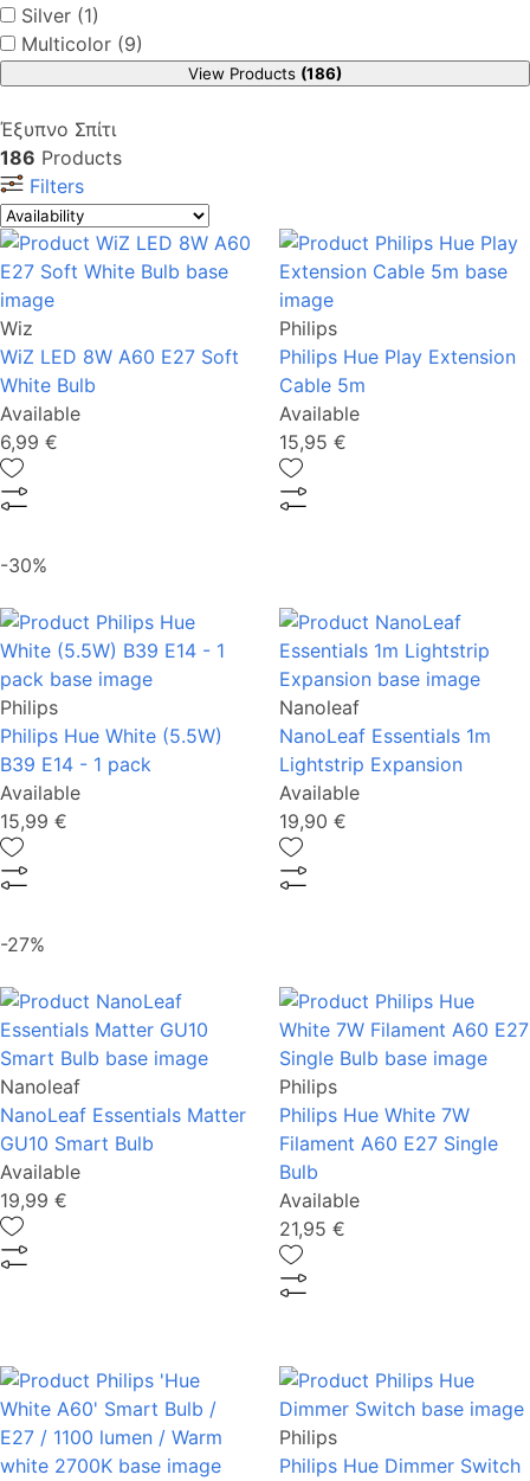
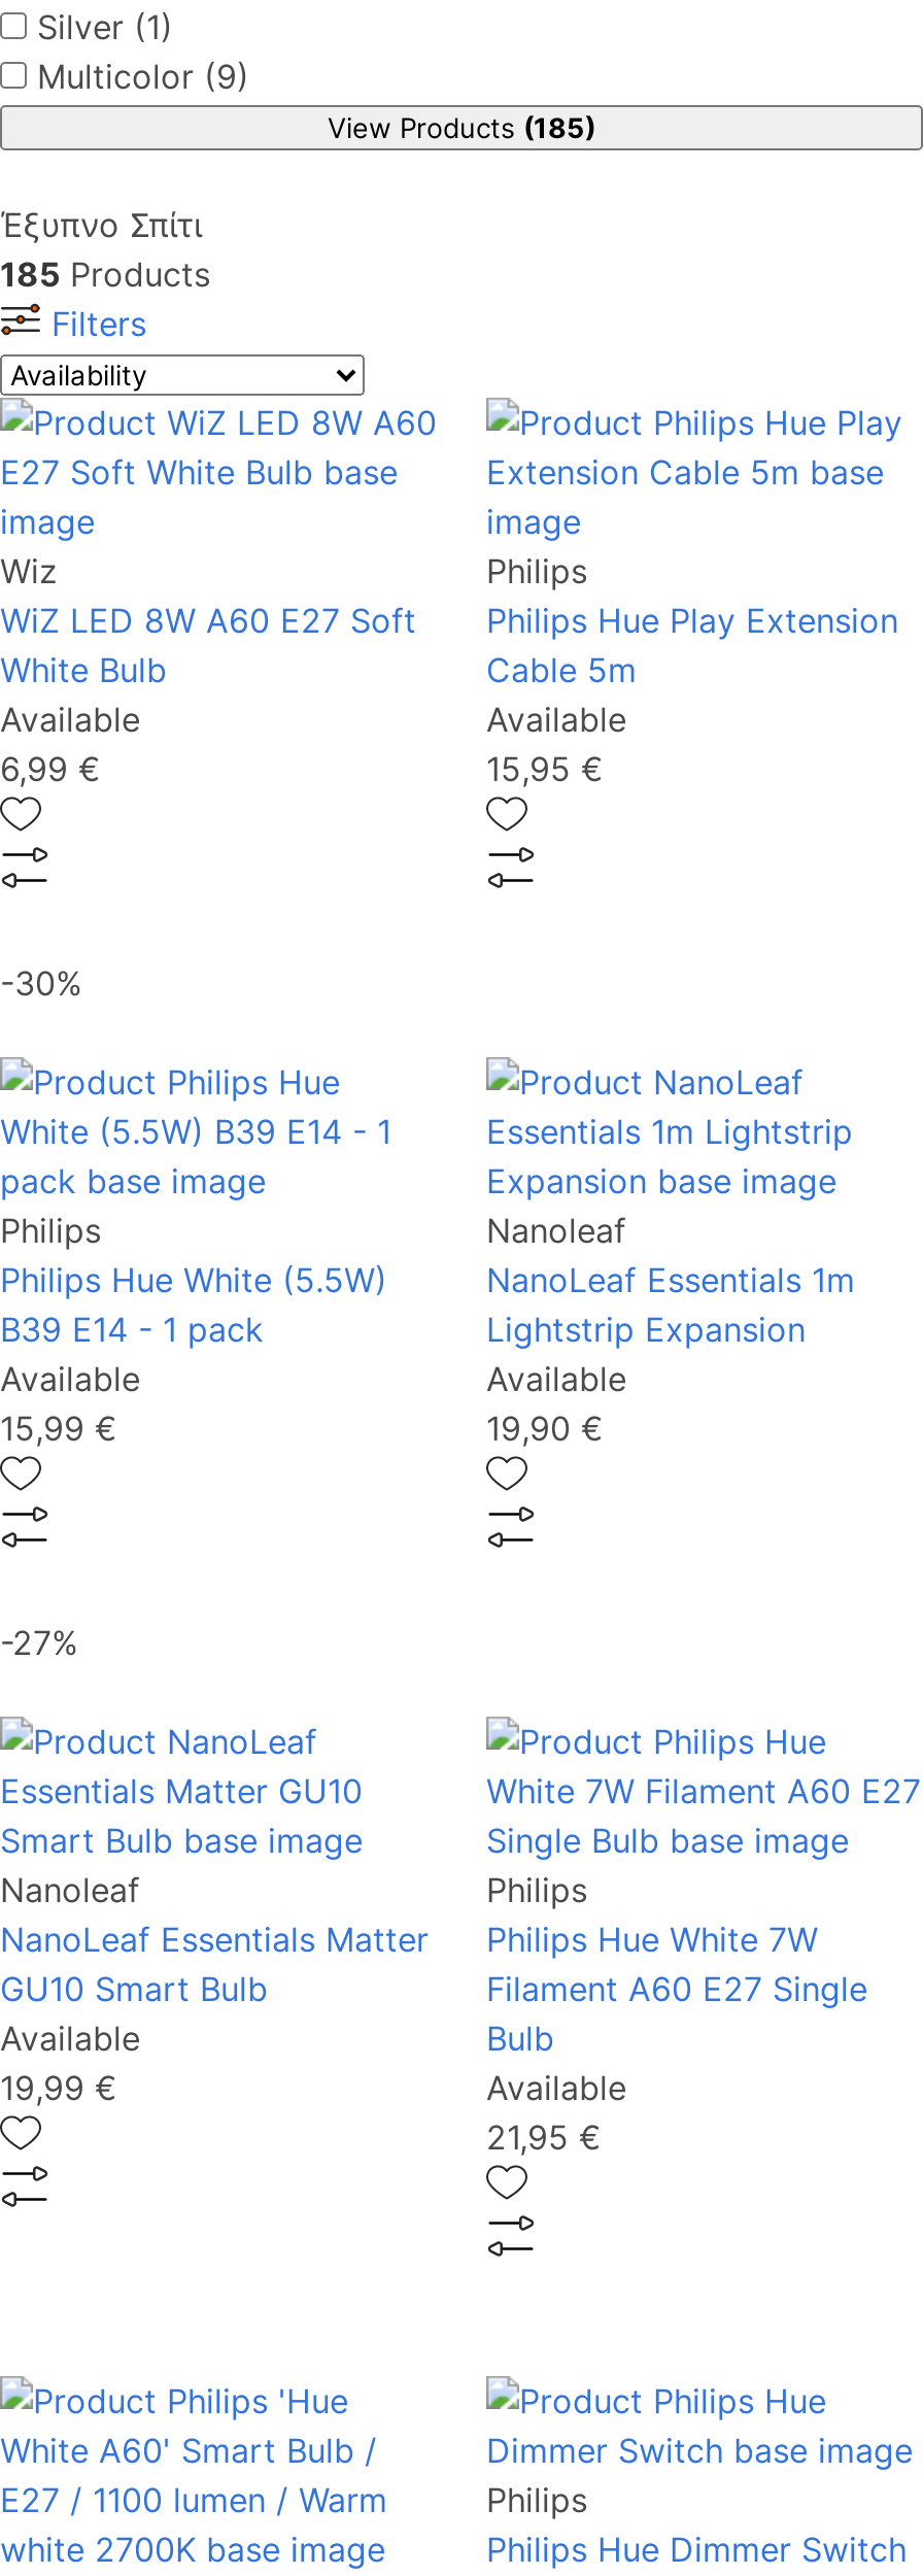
- View Products (186)
+ View Products (185)

- 186 Products
+ 185 Products
